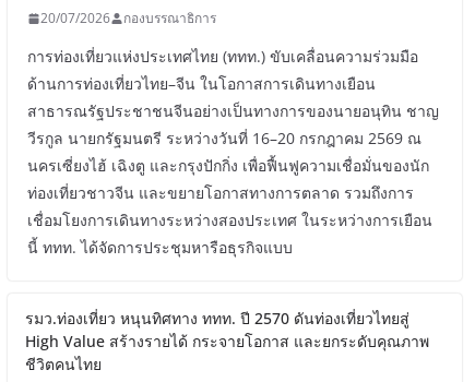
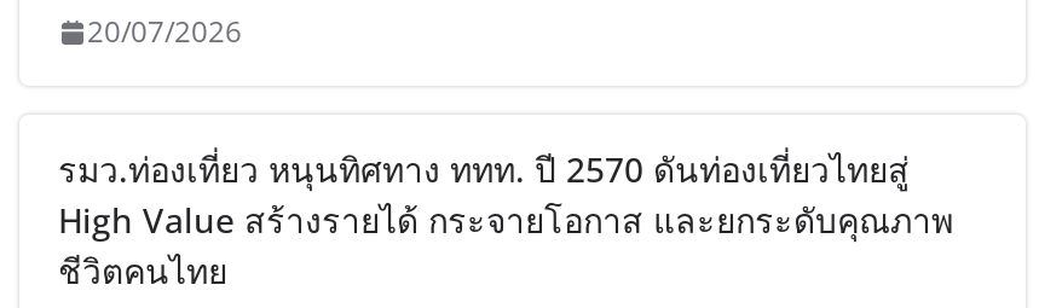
- กองบรรณาธิการ
- การท่องเที่ยวแห่งประเทศไทย (ททท.) ขับเคลื่อนความร่วมมือ
- ด้านการท่องเที่ยวไทย–จีน ในโอกาสการเดินทางเยือน
- สาธารณรัฐประชาชนจีนอย่างเป็นทางการของนายอนุทิน ชาญ
- วีรกูล นายกรัฐมนตรี ระหว่างวันที่ 16–20 กรกฎาคม 2569 ณ
- นครเซี่ยงไฮ้ เฉิงตู และกรุงปักกิ่ง เพื่อฟื้นฟูความเชื่อมั่นของนัก
- ท่องเที่ยวชาวจีน และขยายโอกาสทางการตลาด รวมถึงการ
- เชื่อมโยงการเดินทางระหว่างสองประเทศ ในระหว่างการเยือน
- นี้ ททท. ได้จัดการประชุมหารือธุรกิจแบบ
